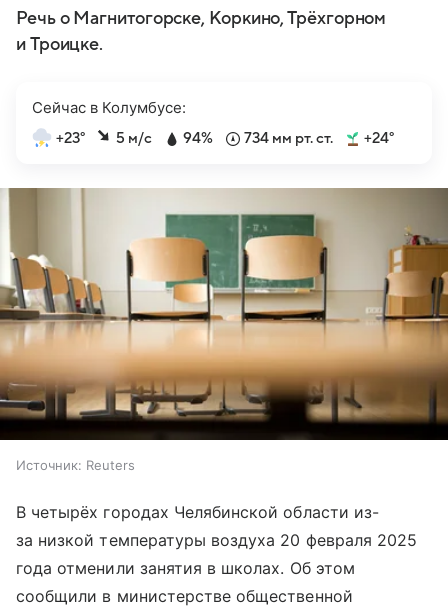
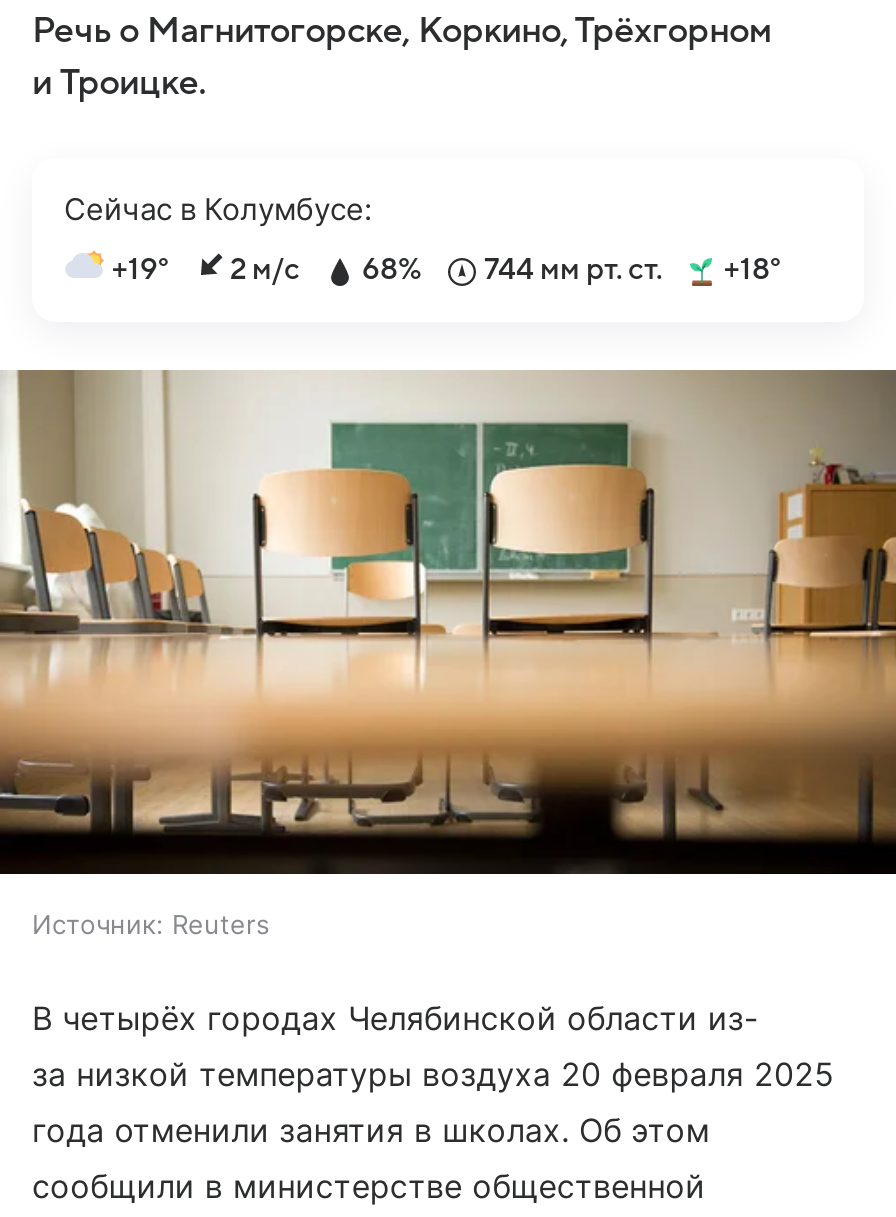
- +23°
+ +19°

- 5 м/с
+ 2 м/с

- 94%
+ 68%

- 734 мм рт. ст.
+ 744 мм рт. ст.

- +24°
+ +18°
